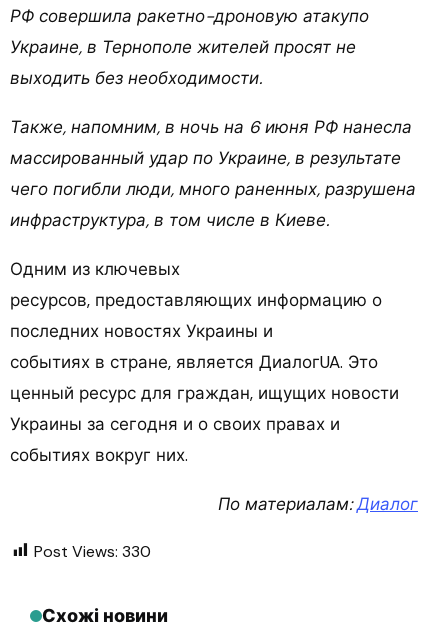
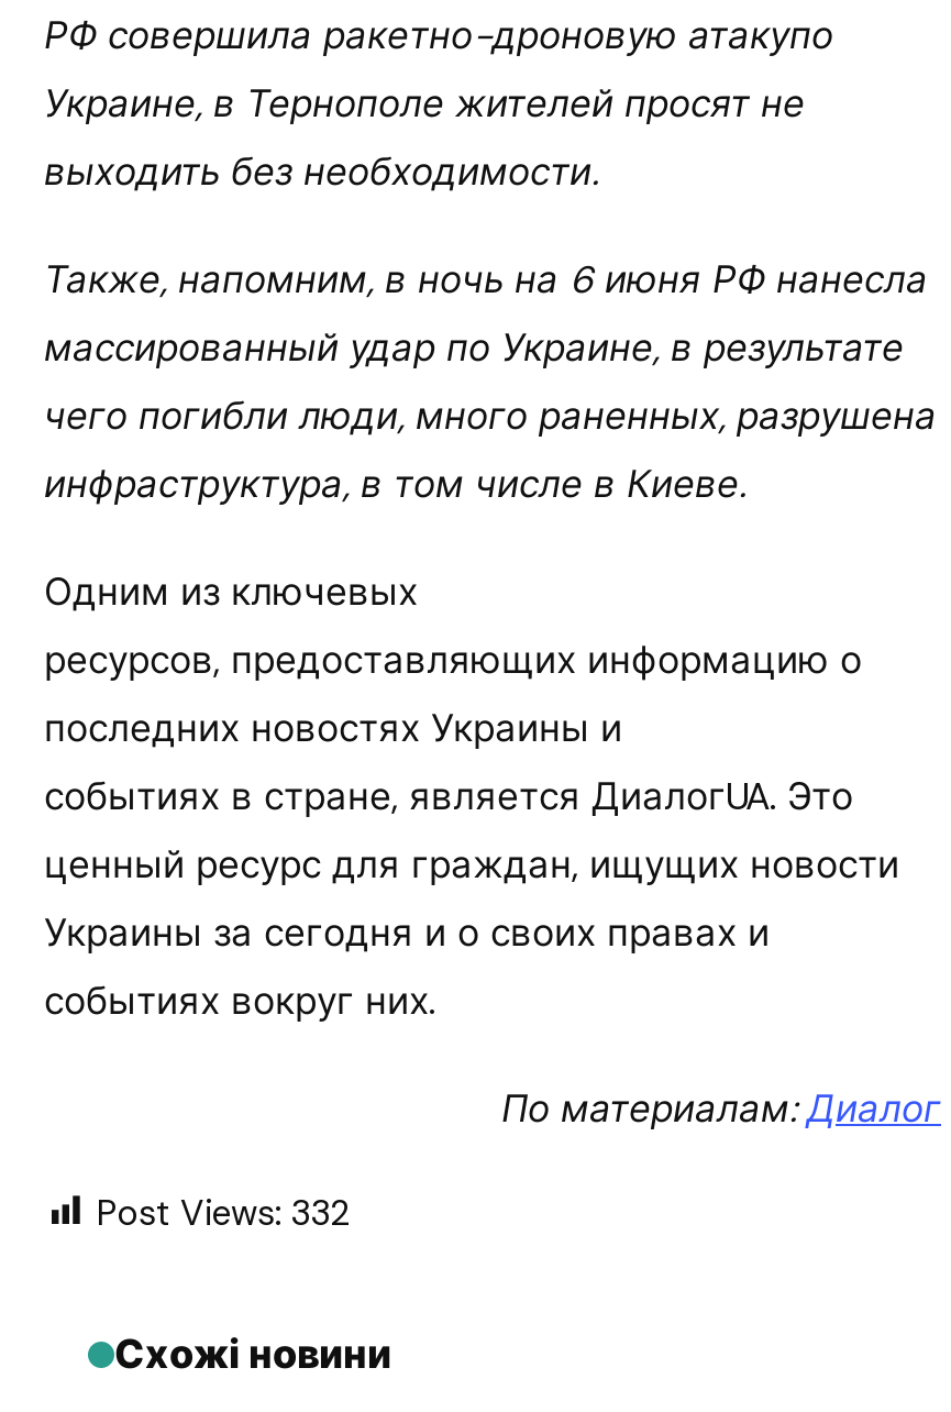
- Post Views: 330
+ Post Views: 332
